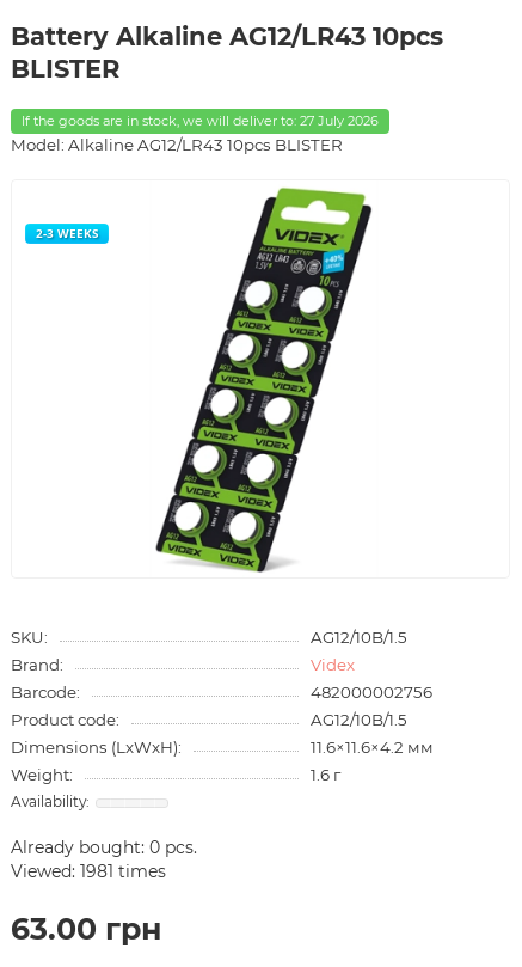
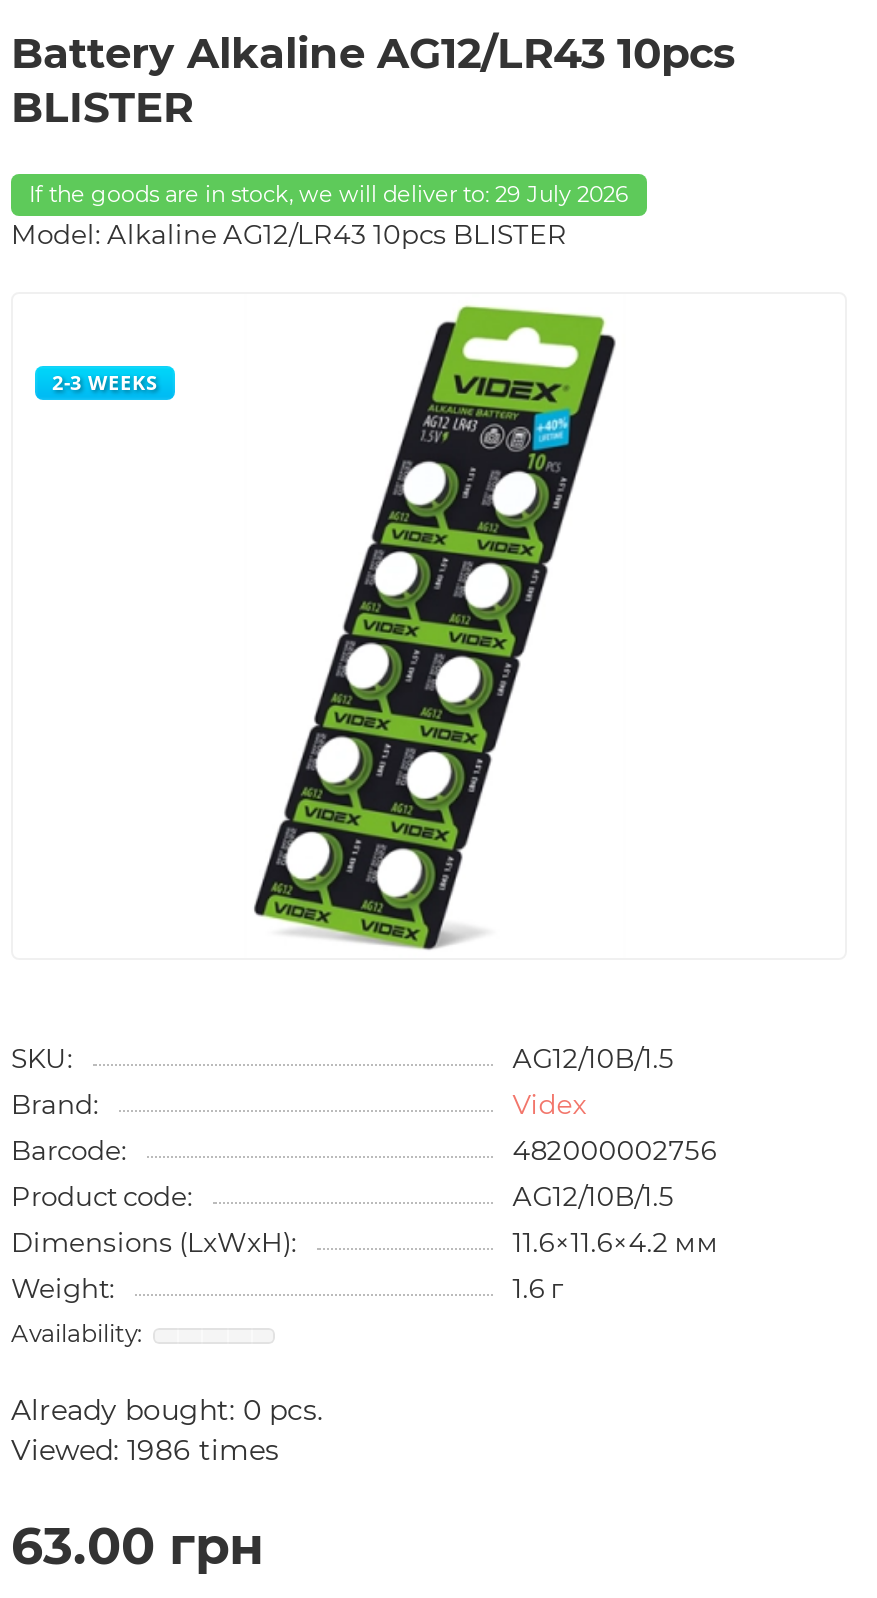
- If the goods are in stock, we will deliver to: 27 July 2026
+ If the goods are in stock, we will deliver to: 29 July 2026

- Viewed: 1981 times
+ Viewed: 1986 times
